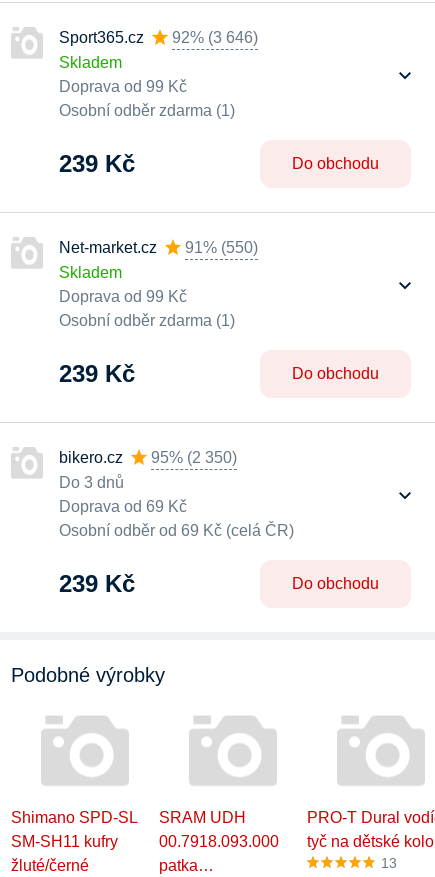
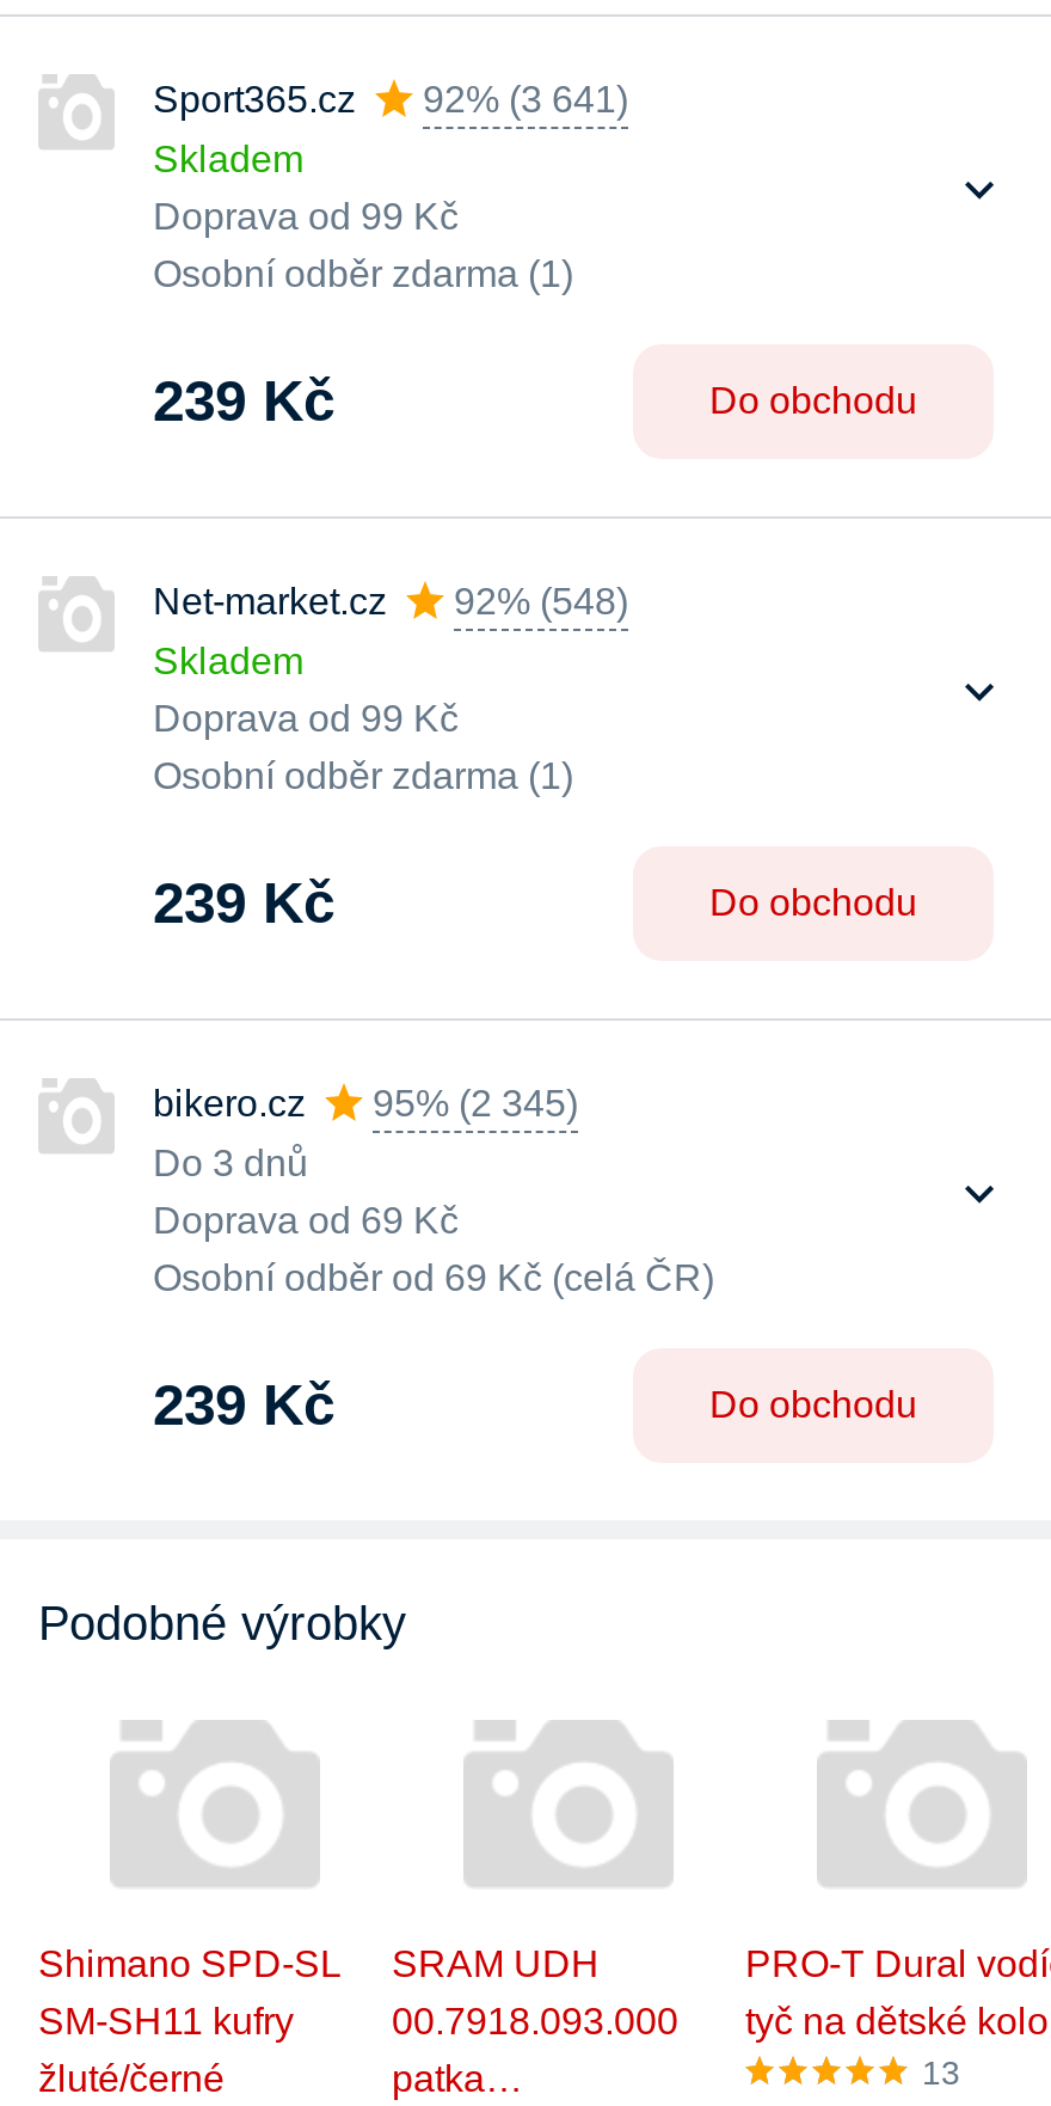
- Sport365.cz 92% (3 646)
+ Sport365.cz 92% (3 641)

- Net-market.cz 91% (550)
+ Net-market.cz 92% (548)

- bikero.cz 95% (2 350)
+ bikero.cz 95% (2 345)
